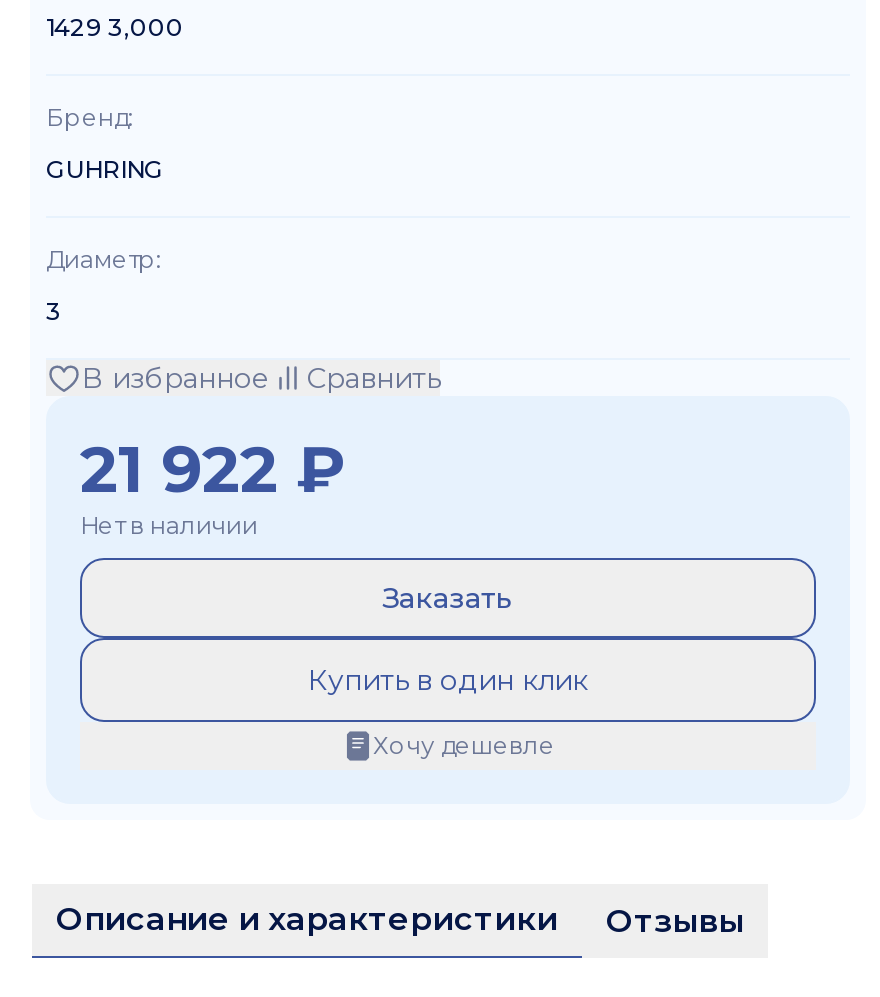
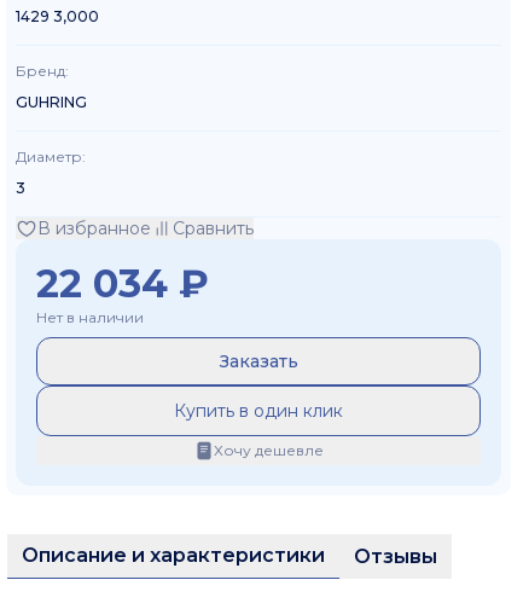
- 21 922 ₽
+ 22 034 ₽
